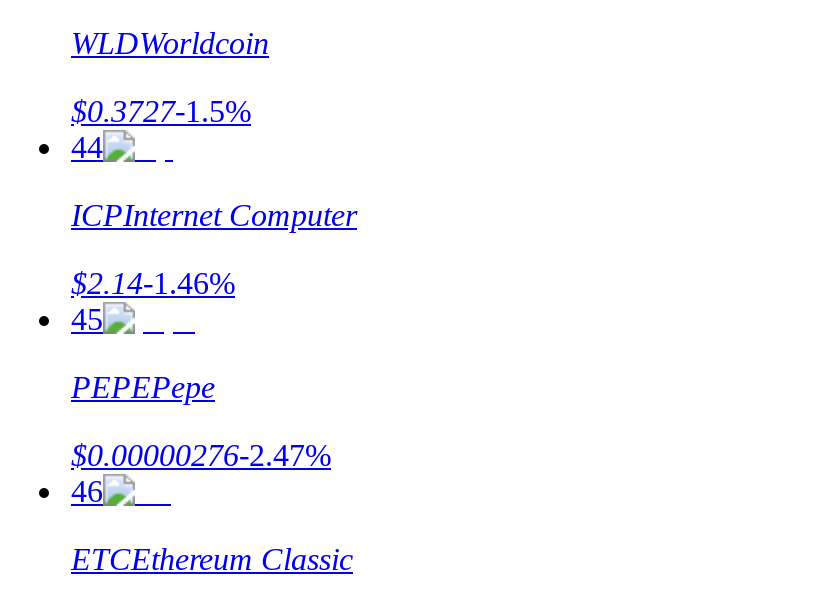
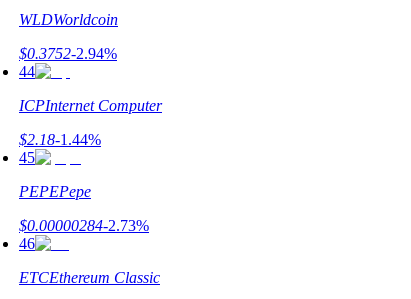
- $0.3727-1.5%
+ $0.3752-2.94%

- $2.14-1.46%
+ $2.18-1.44%

- $0.00000276-2.47%
+ $0.00000284-2.73%
